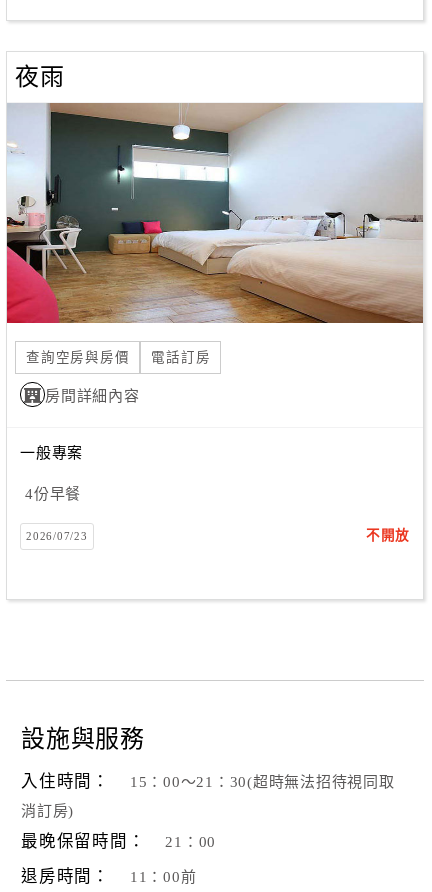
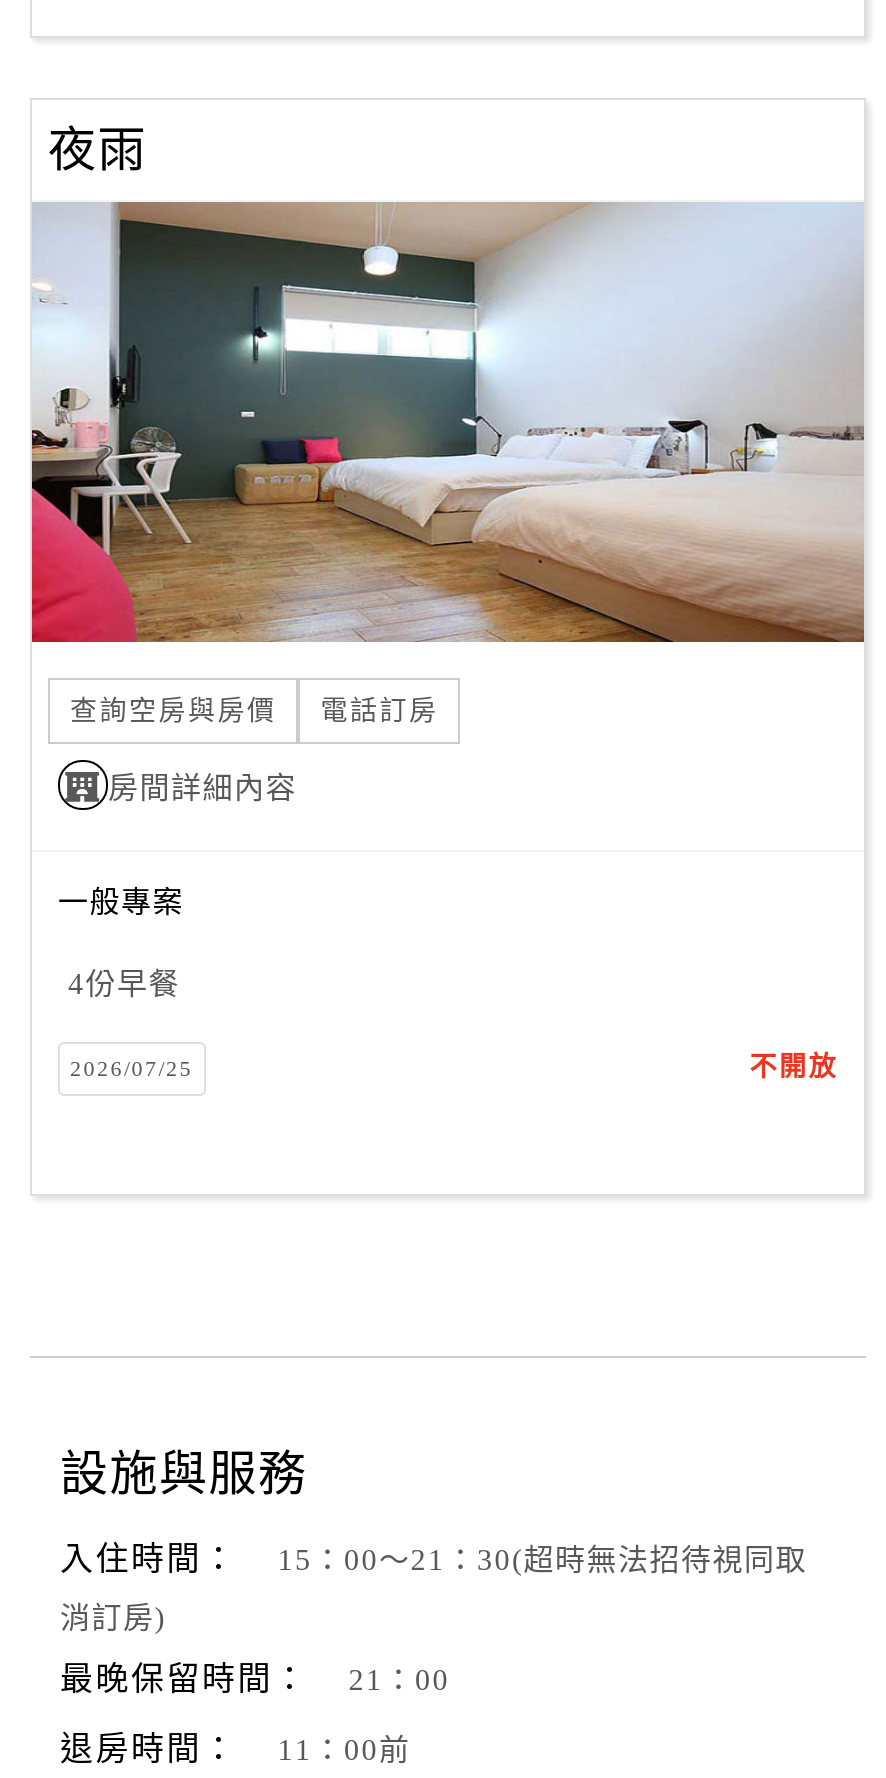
- 2026/07/23
+ 2026/07/25
